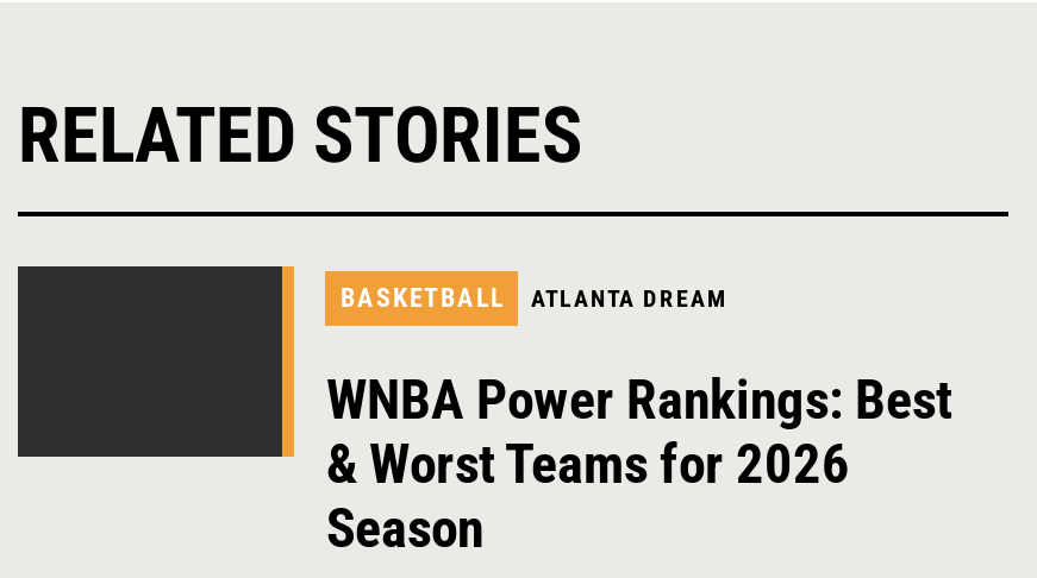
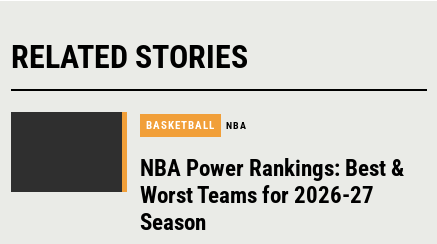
- ATLANTA DREAM
+ NBA

- WNBA Power Rankings: Best
- & Worst Teams for 2026
+ NBA Power Rankings: Best &
+ Worst Teams for 2026-27
